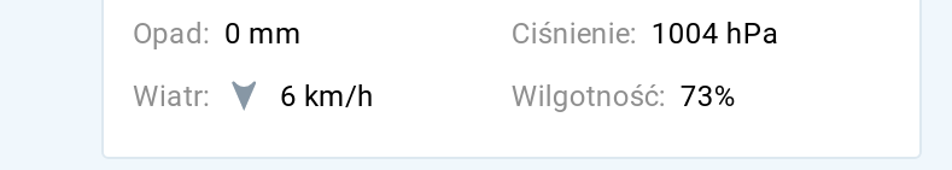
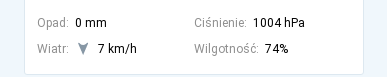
- 6 km/h
- Wilgotność: 73%
+ 7 km/h
+ Wilgotność: 74%
